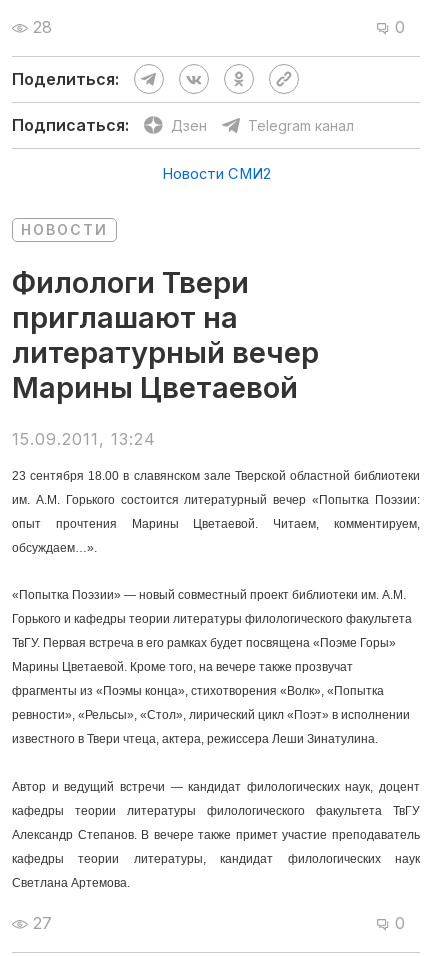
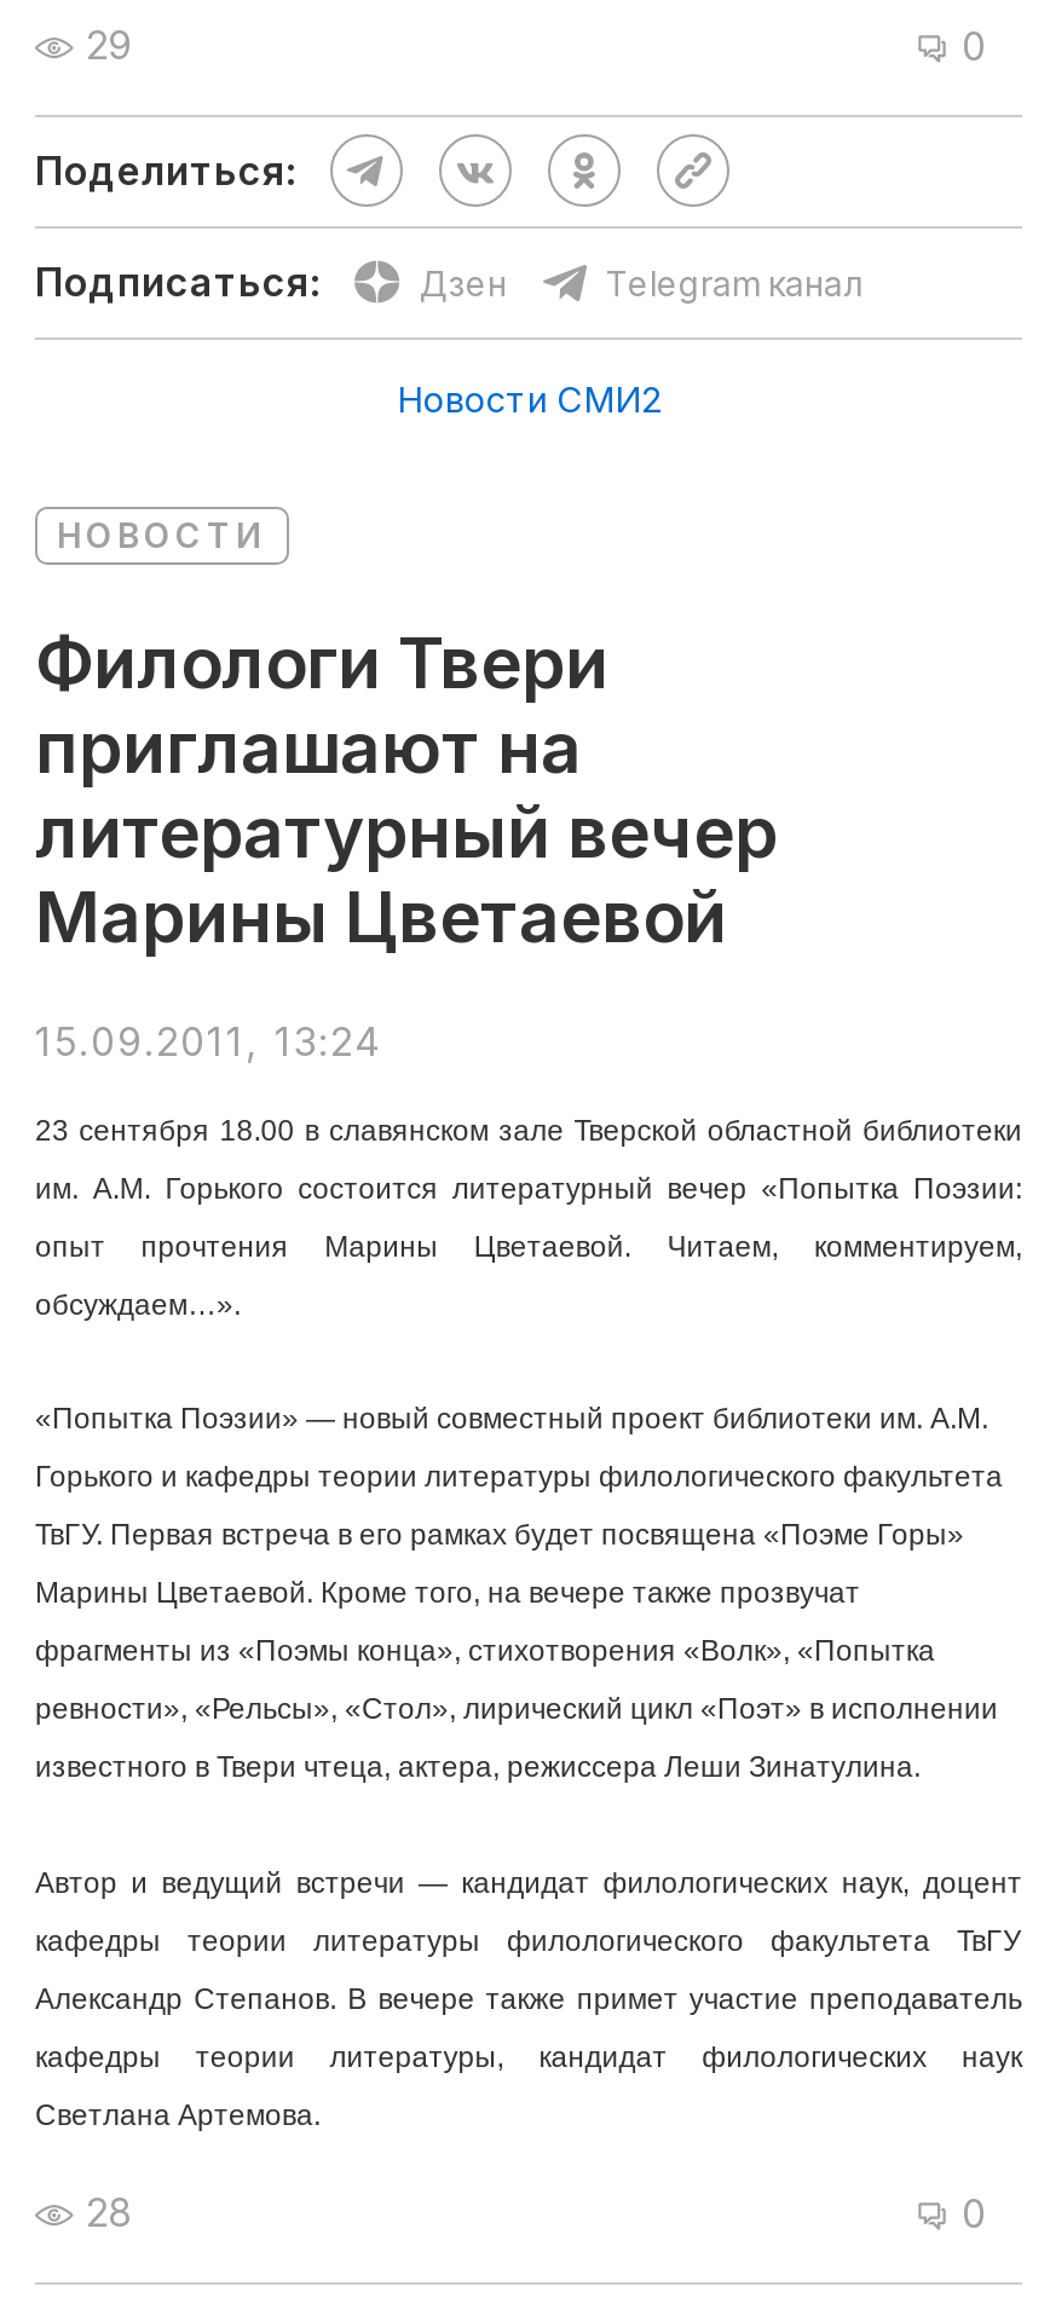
- 28
+ 29

- 27
+ 28
